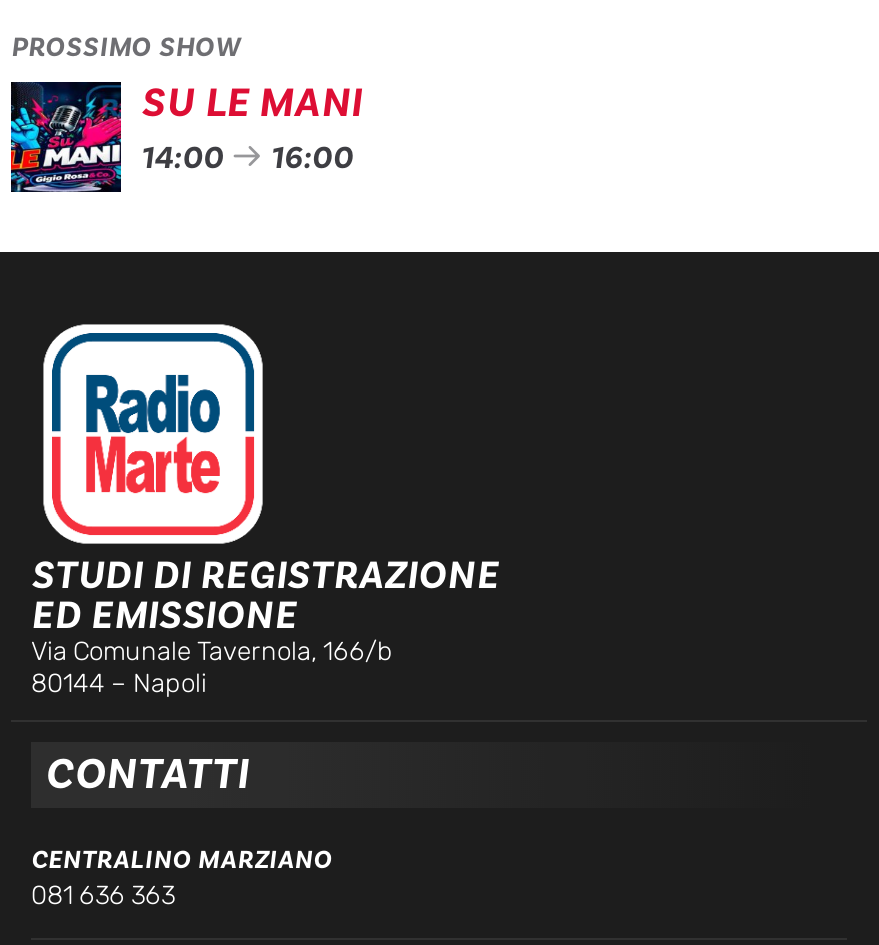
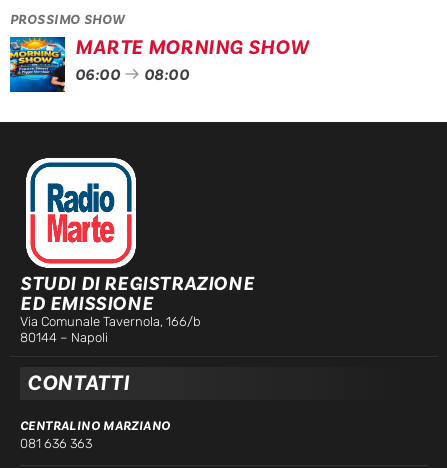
- [image]
- SU LE MANI
- 14:00
- 16:00
+ [image]
+ MARTE MORNING SHOW
+ 06:00
+ 08:00
